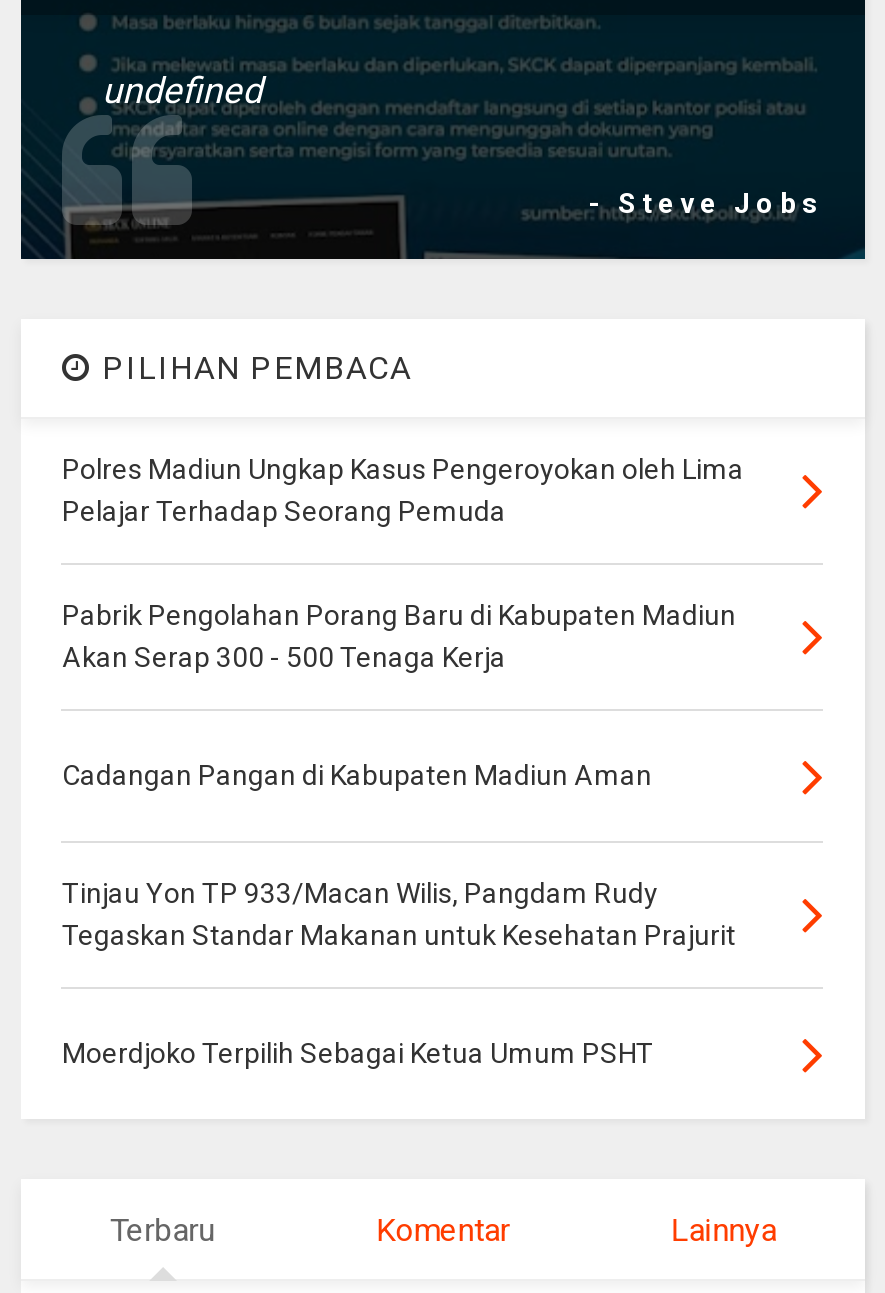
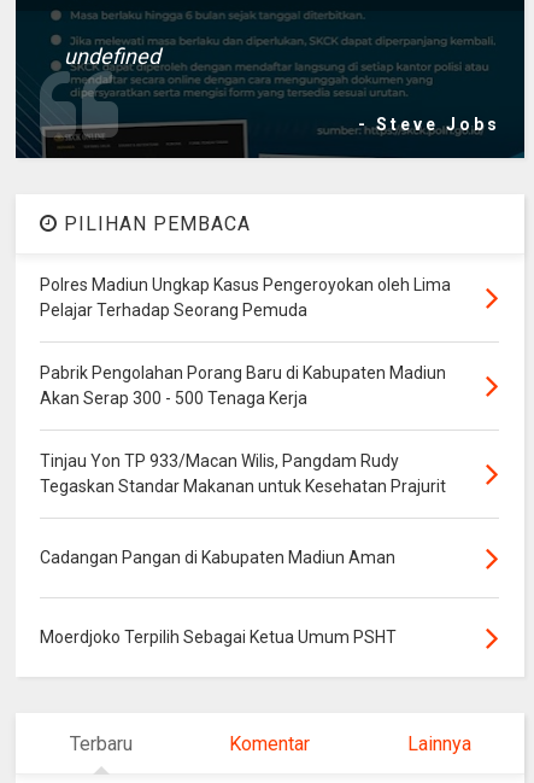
moved down: Cadangan Pangan di Kabupaten Madiun Aman

moved up: Tinjau Yon TP 933/Macan Wilis, Pangdam Rudy | Tegaskan Standar Makanan untuk Kesehatan Prajurit
